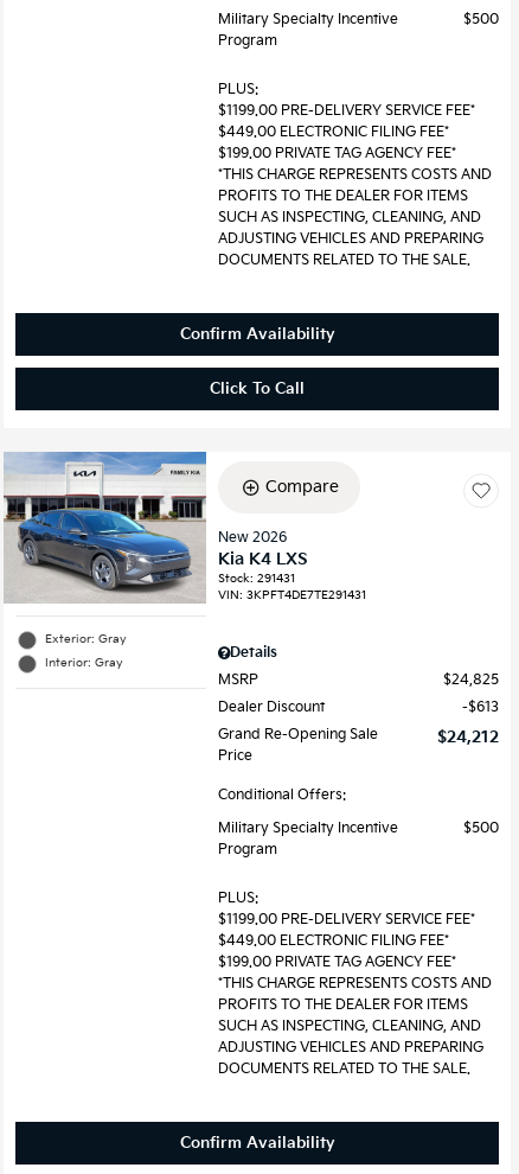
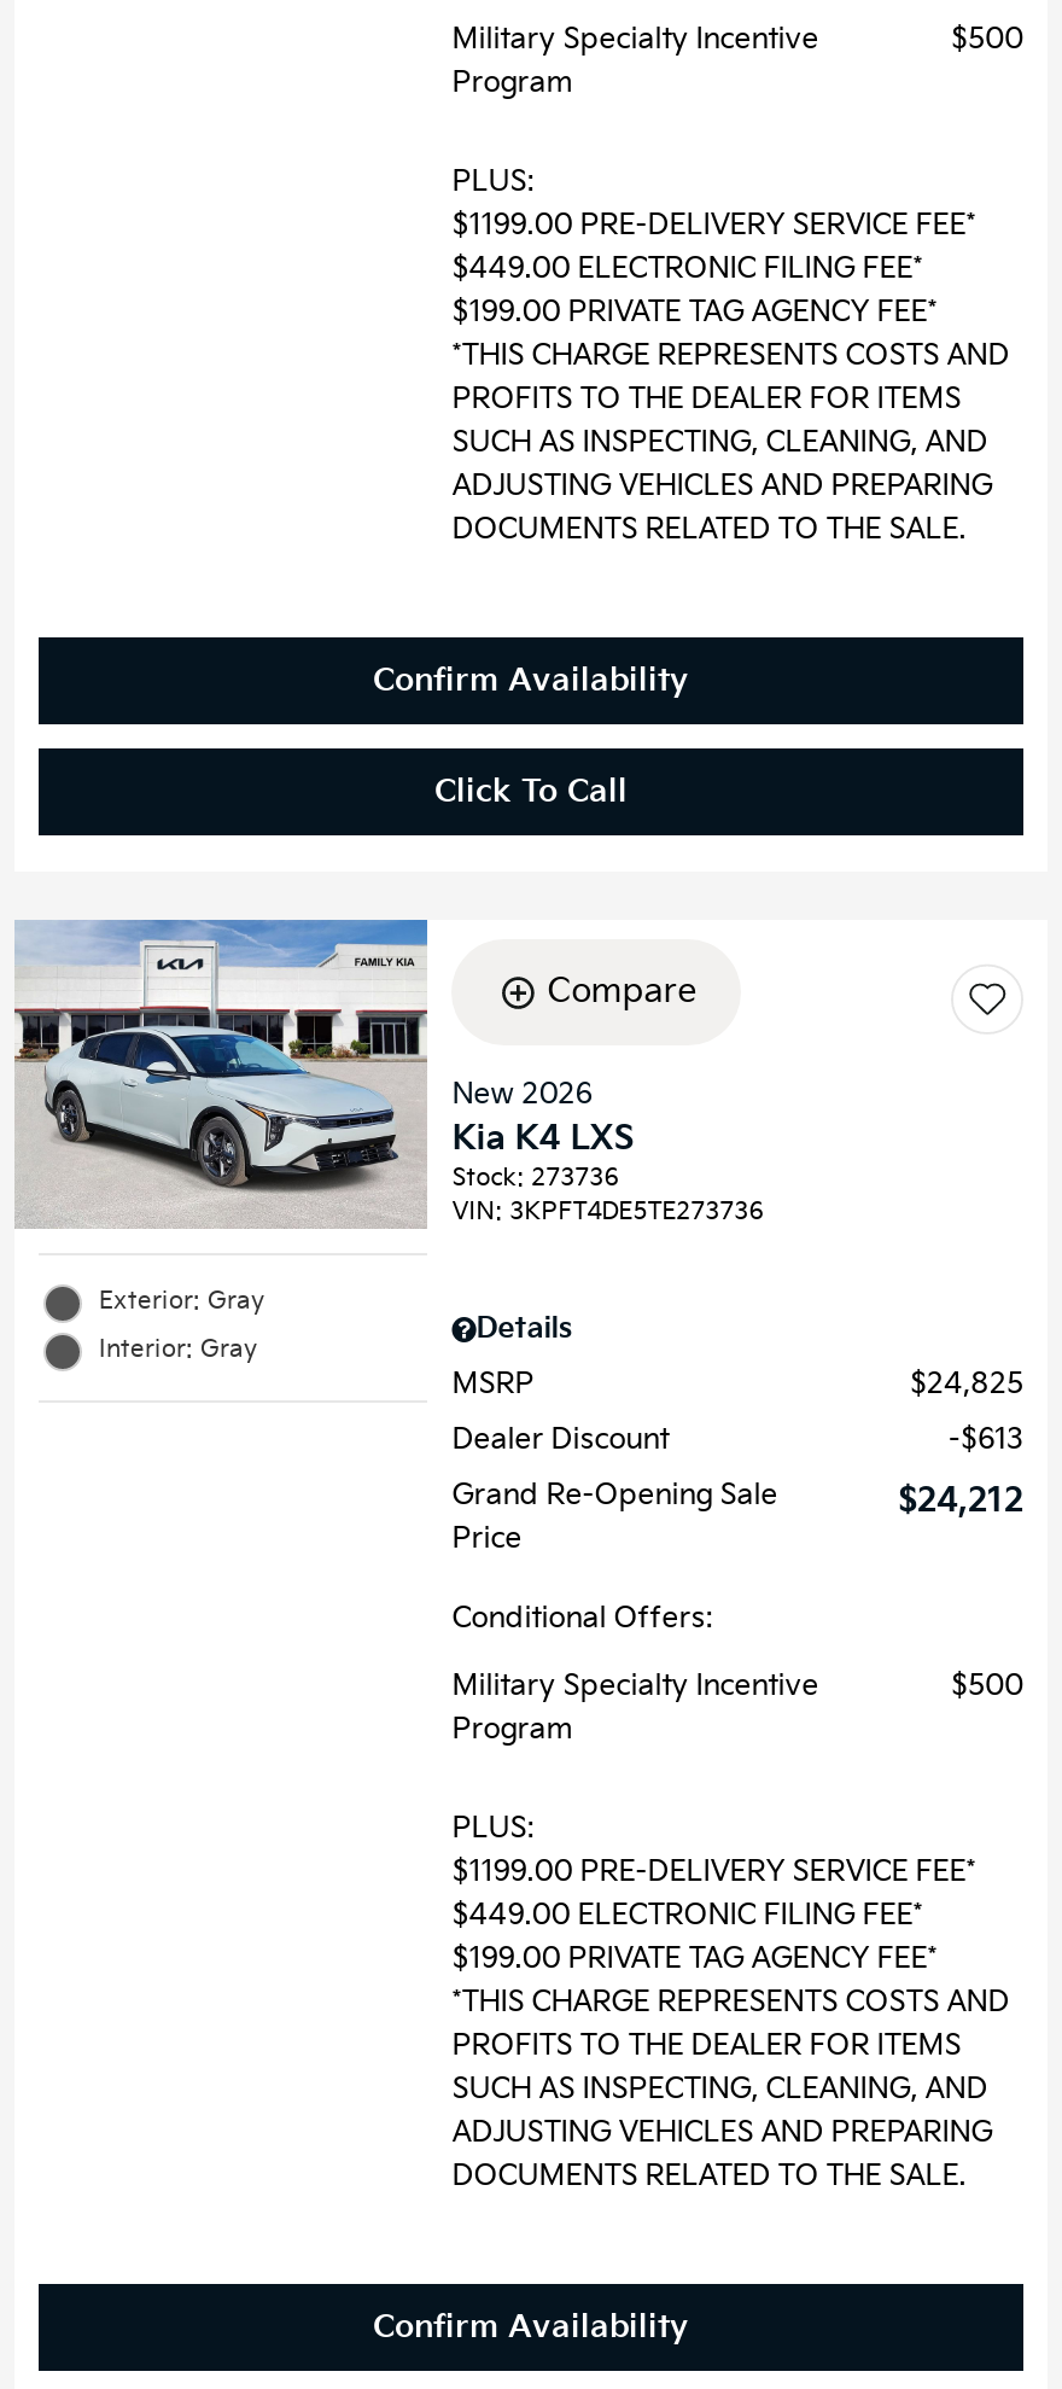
- [image]
- Stock: 291431
+ [image]
+ Stock: 273736

- VIN: 3KPFT4DE7TE291431
+ VIN: 3KPFT4DE5TE273736
